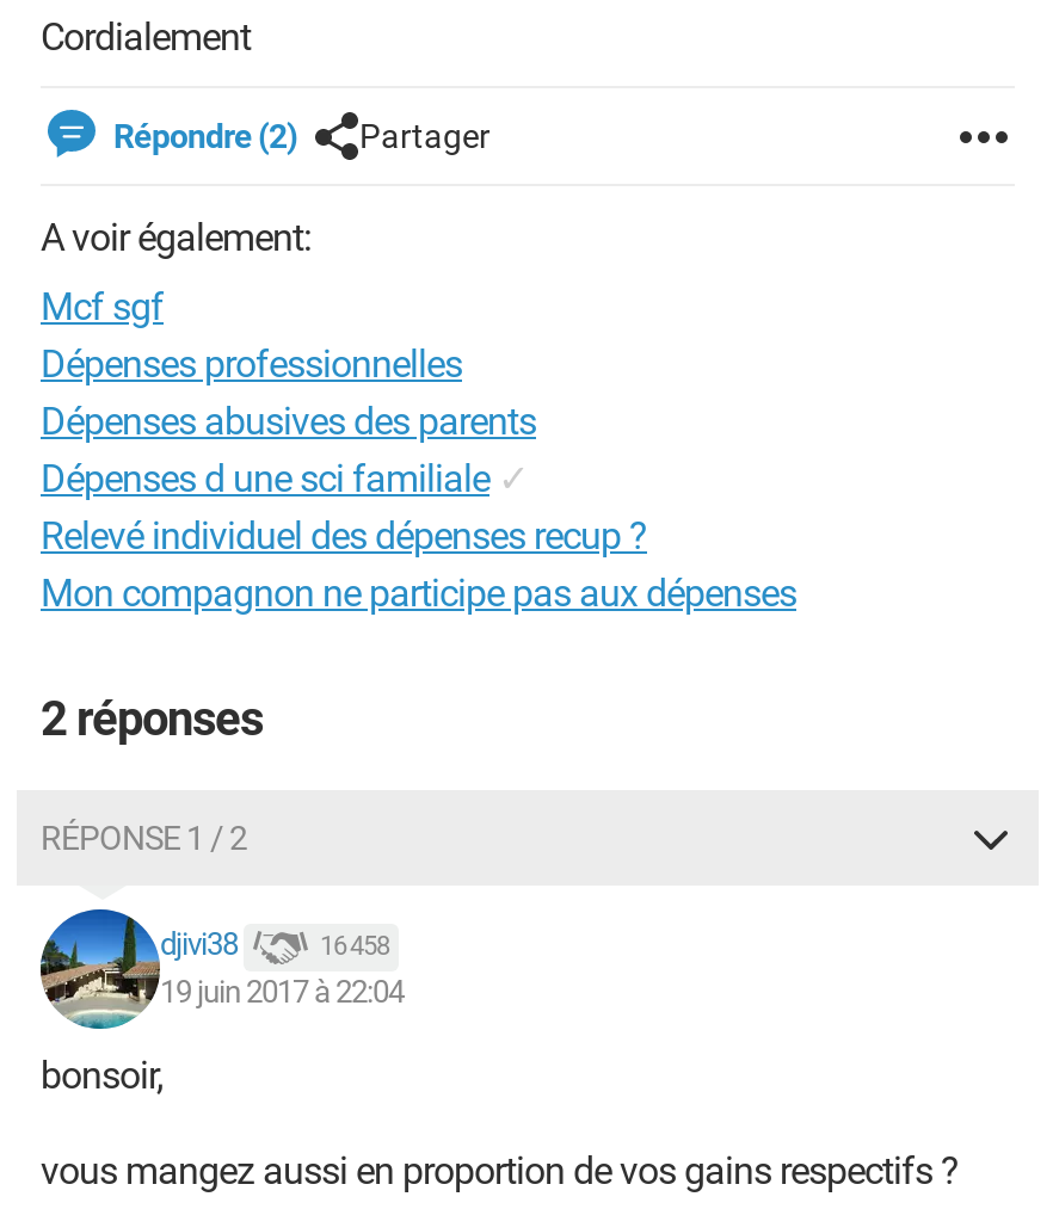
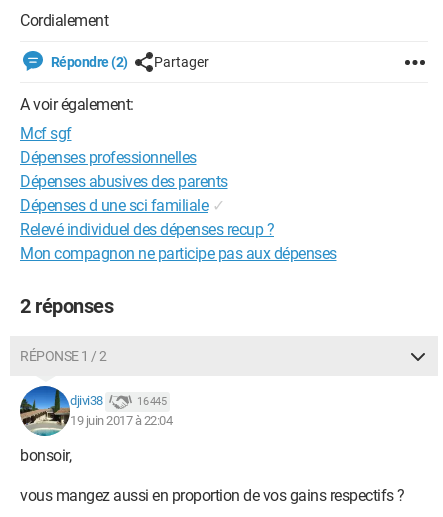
- 16 458
+ 16 445
